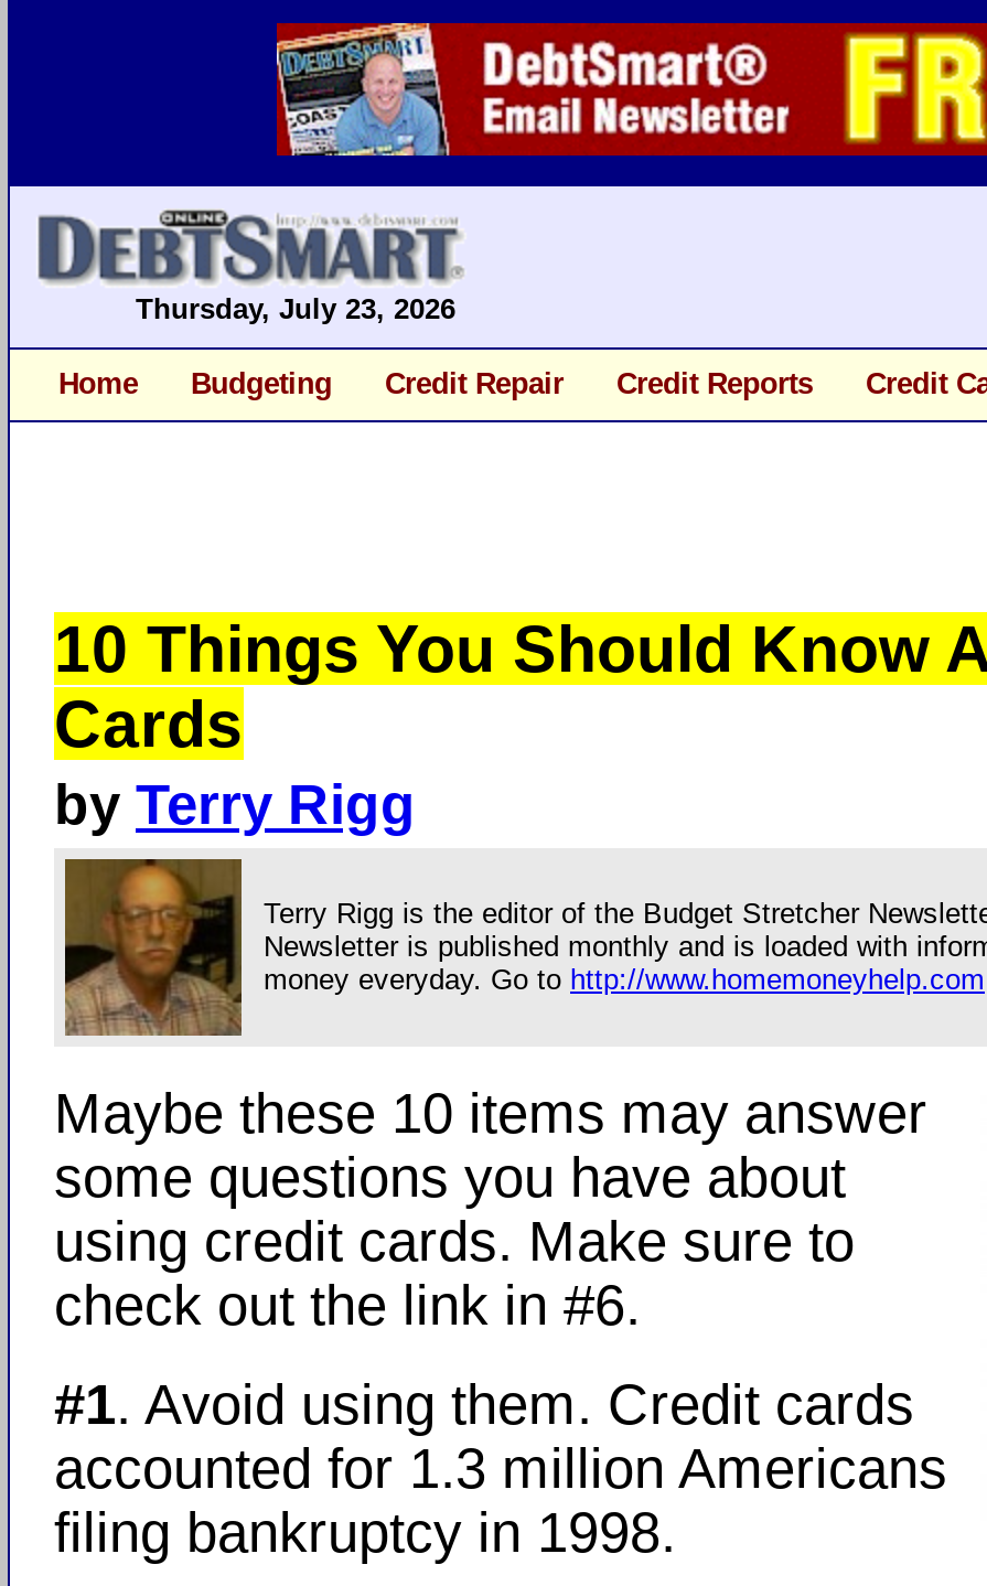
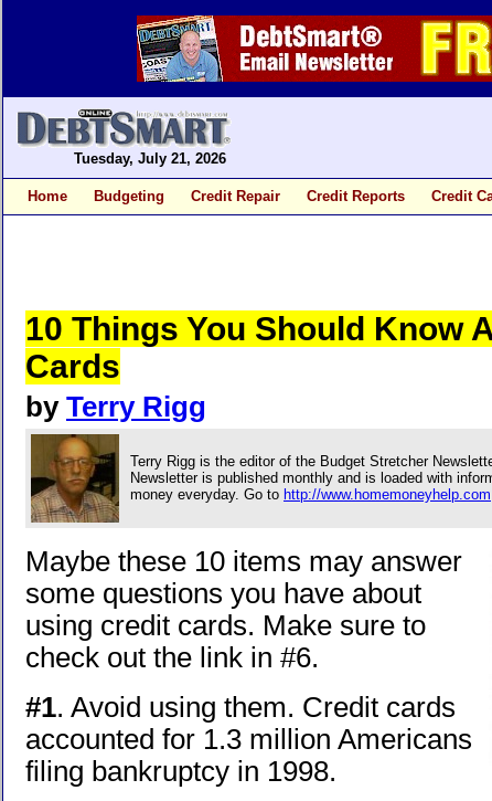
- Thursday, July 23, 2026
+ Tuesday, July 21, 2026
